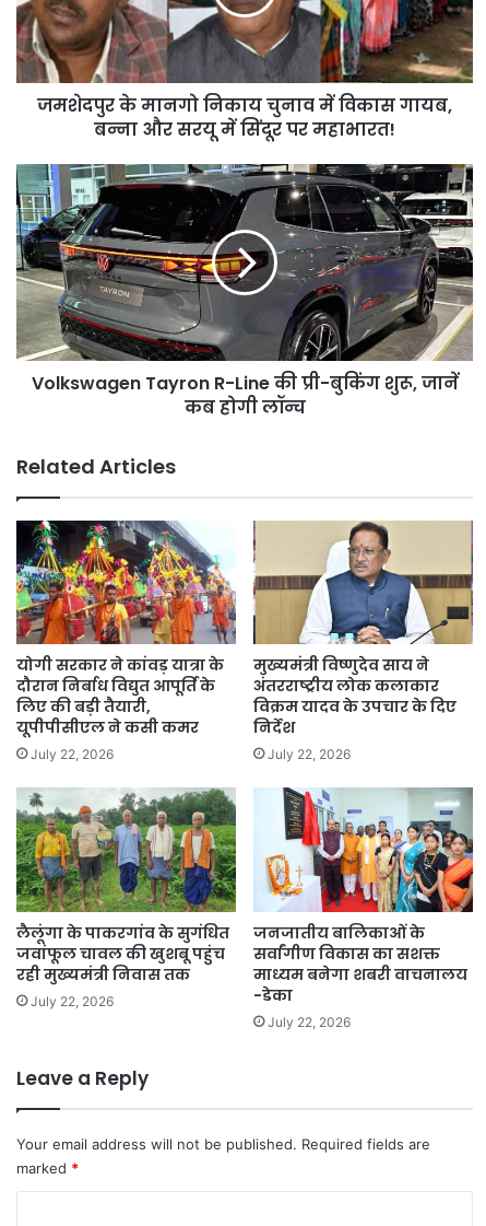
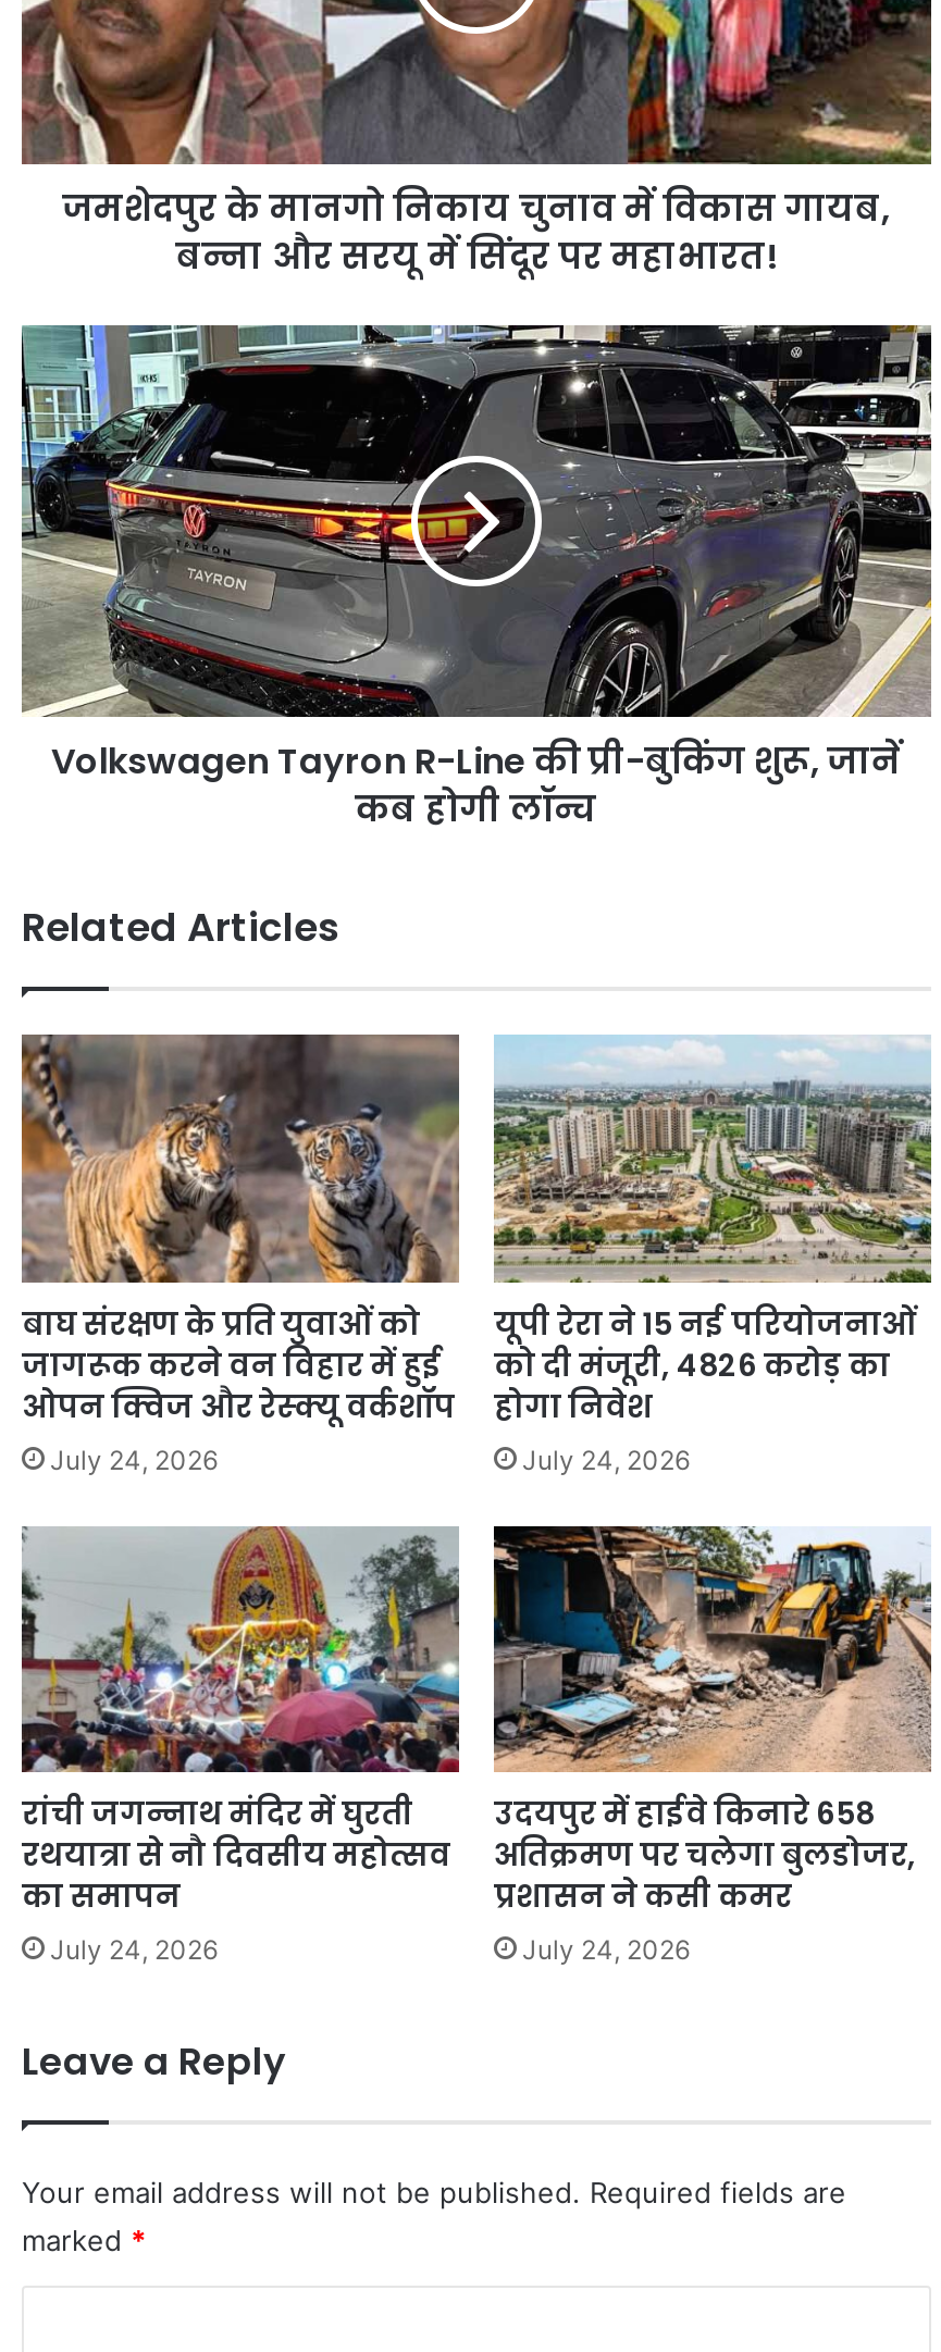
- [image]
+ [image]

- [image]
- मुख्यमंत्री विष्णुदेव साय ने
- अंतरराष्ट्रीय लोक कलाकार
- विक्रम यादव के उपचार के दिए
- निर्देश
- July 22, 2026
+ [image]
+ यूपी रेरा ने 15 नई परियोजनाओं
+ को दी मंजूरी, 4826 करोड़ का
+ होगा निवेश
+ July 24, 2026

- योगी सरकार ने कांवड़ यात्रा के
- दौरान निर्बाध विद्युत आपूर्ति के
- लिए की बड़ी तैयारी,
- यूपीपीसीएल ने कसी कमर
- July 22, 2026
+ बाघ संरक्षण के प्रति युवाओं को
+ जागरूक करने वन विहार में हुई
+ ओपन क्विज और रेस्क्यू वर्कशॉप
+ July 24, 2026

- [image]
- लैलूंगा के पाकरगांव के सुगंधित
- जवांफूल चावल की खुशबू पहुंच
- रही मुख्यमंत्री निवास तक
- July 22, 2026
+ [image]
+ रांची जगन्नाथ मंदिर में घुरती
+ रथयात्रा से नौ दिवसीय महोत्सव
+ का समापन
+ July 24, 2026

- [image]
- जनजातीय बालिकाओं के
- सर्वांगीण विकास का सशक्त
- माध्यम बनेगा शबरी वाचनालय
- -डेका
- July 22, 2026
+ [image]
+ उदयपुर में हाईवे किनारे 658
+ अतिक्रमण पर चलेगा बुलडोजर,
+ प्रशासन ने कसी कमर
+ July 24, 2026
